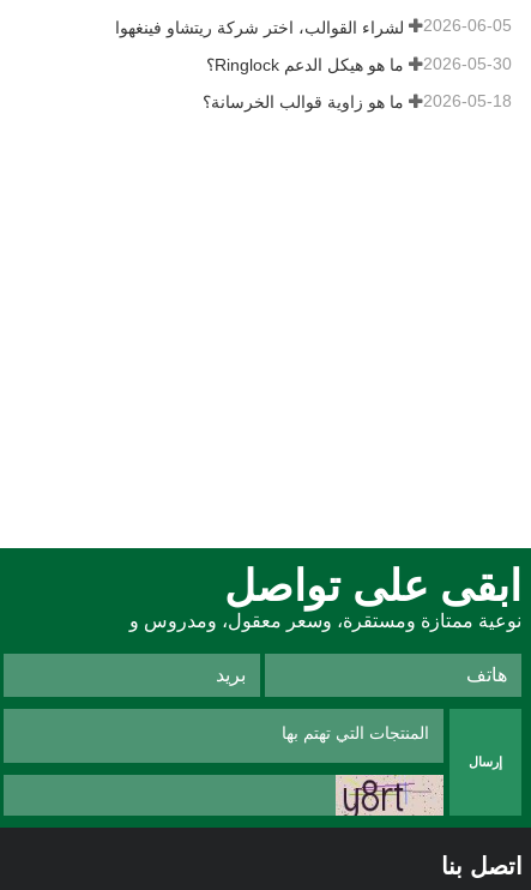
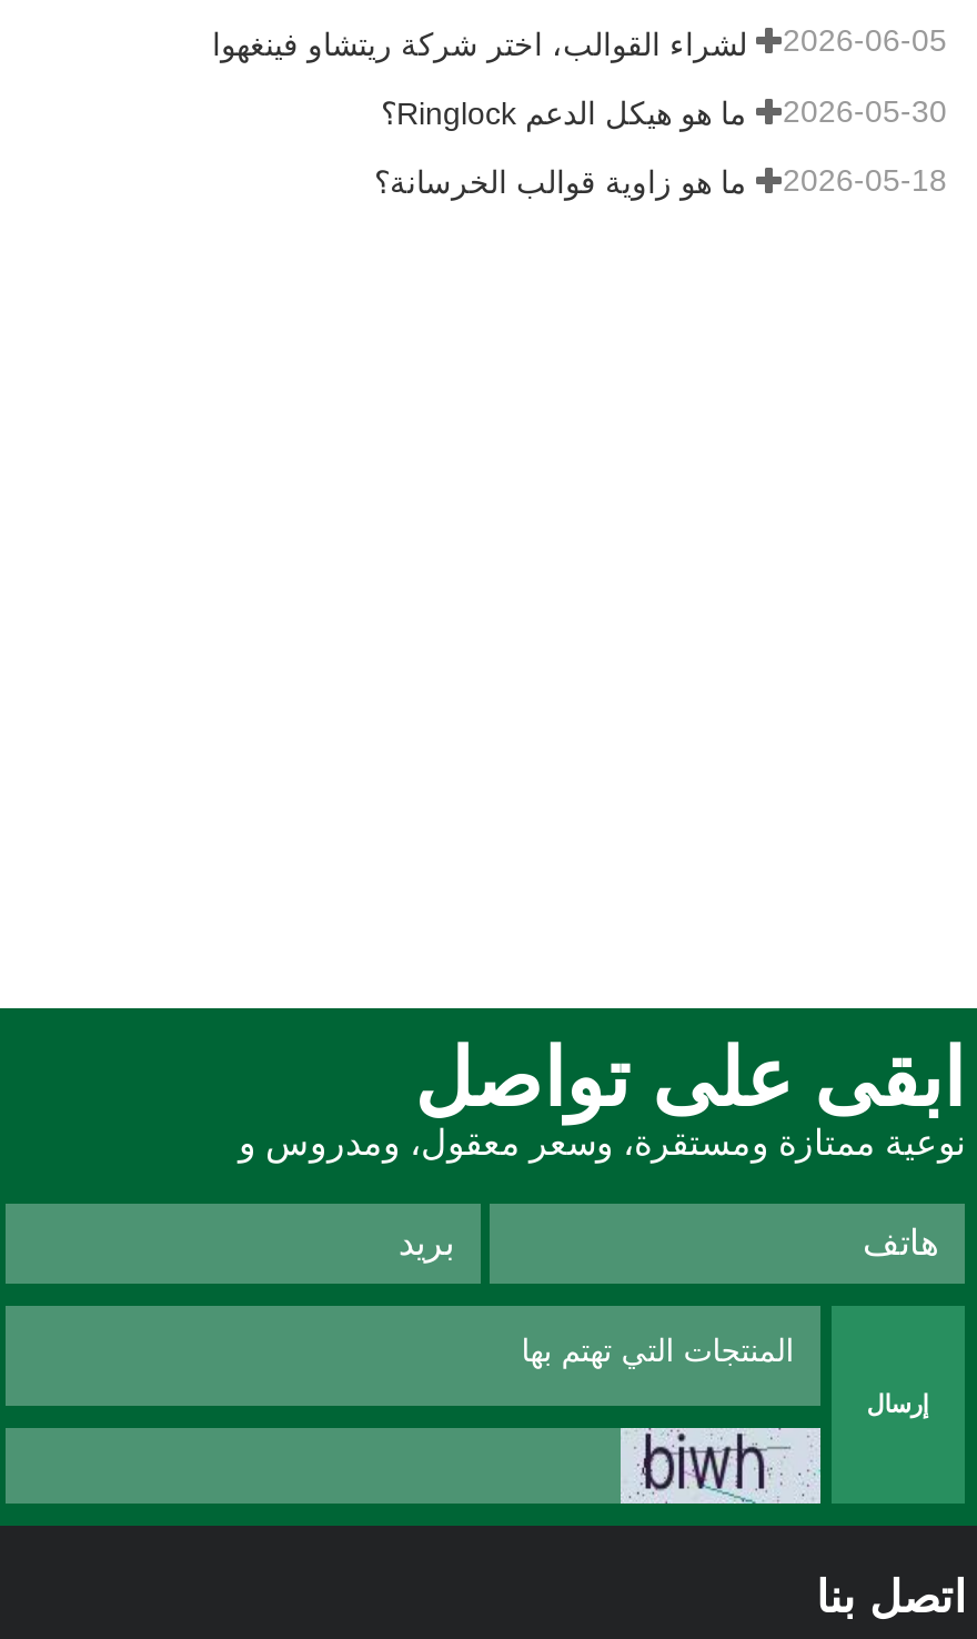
- [image]
+ [image]
